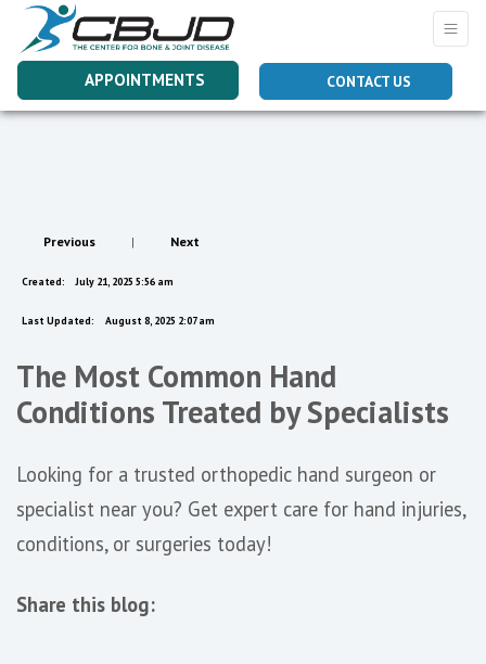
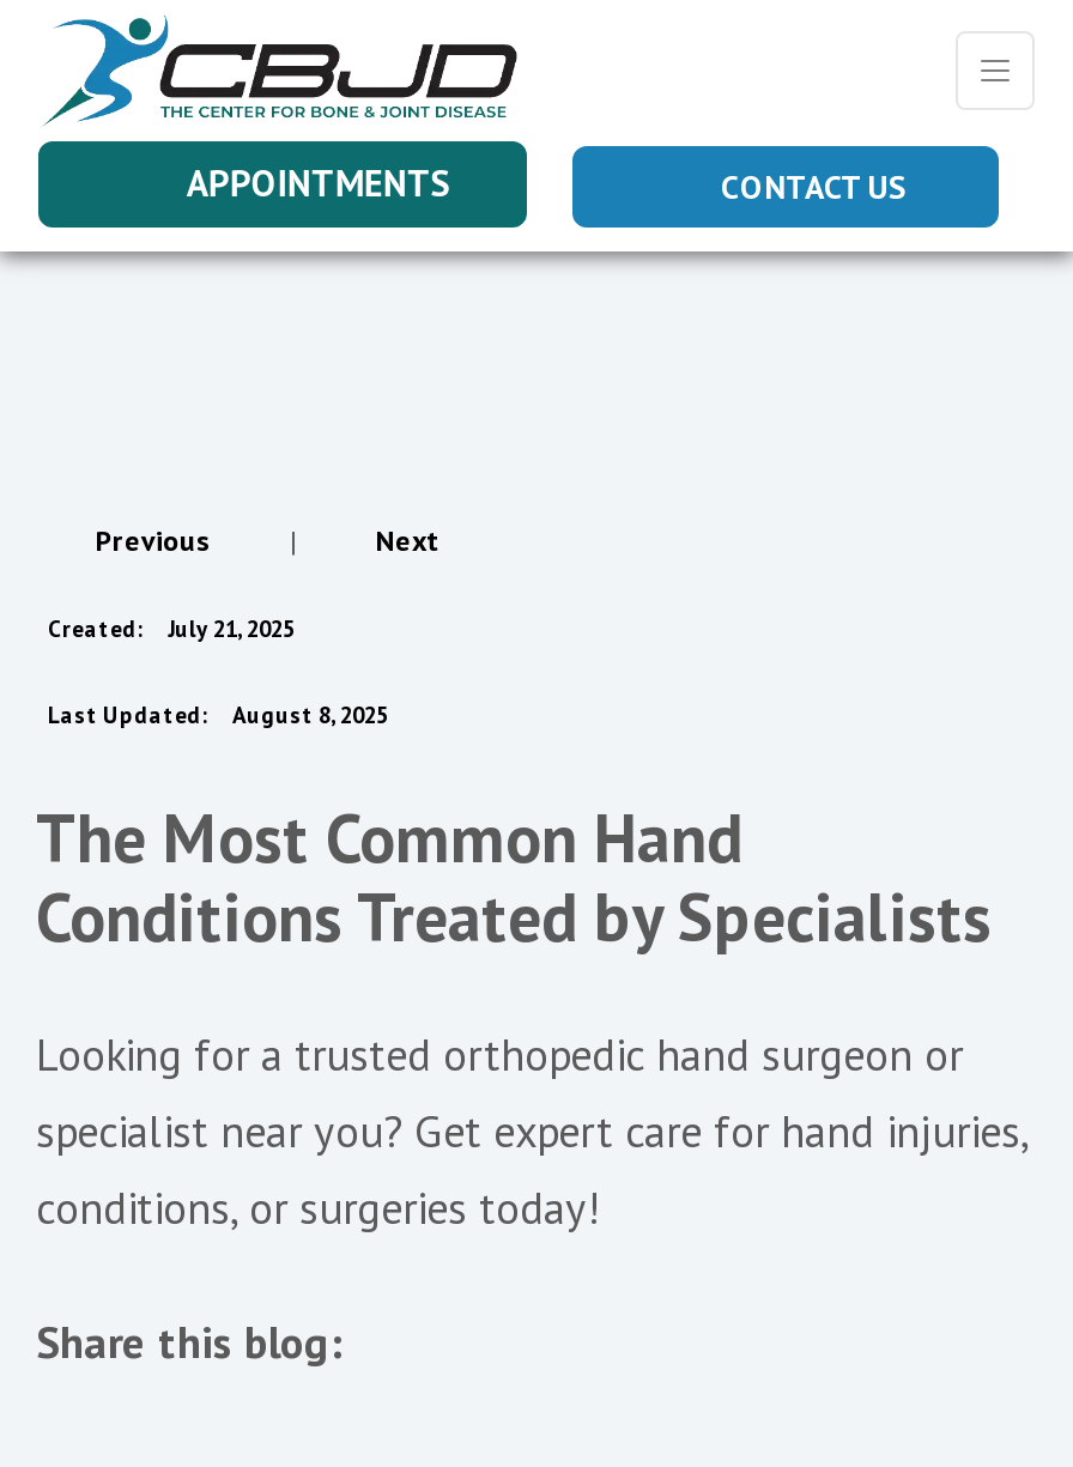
- Created: July 21, 2025 5:56 am
+ Created: July 21, 2025

- Last Updated: August 8, 2025 2:07 am
+ Last Updated: August 8, 2025
